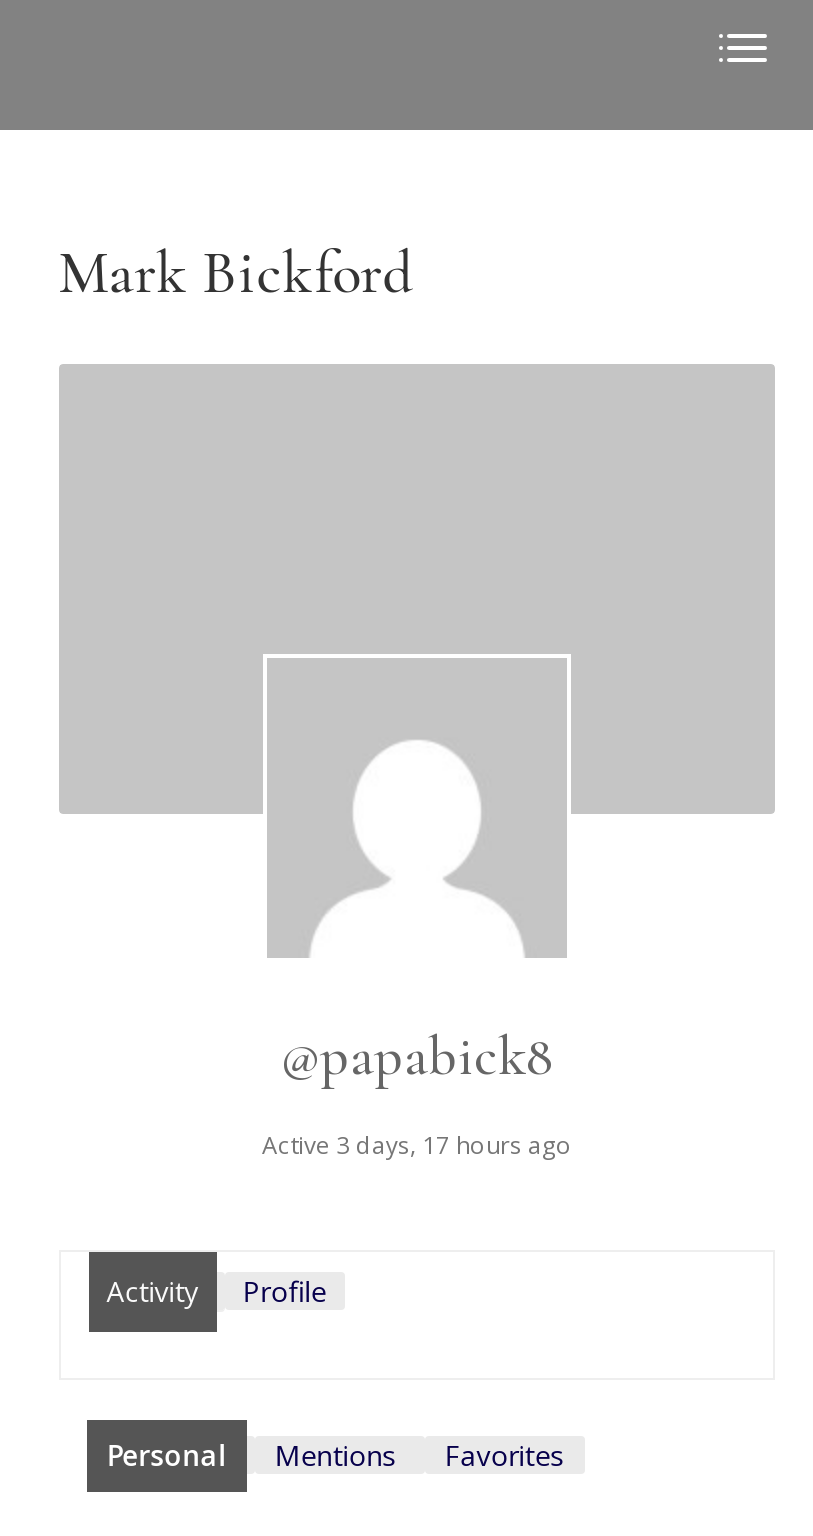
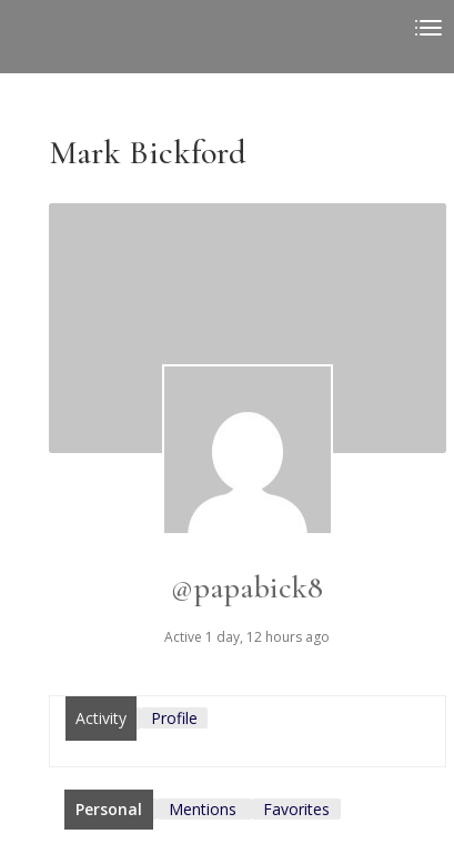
- Active 3 days, 17 hours ago
+ Active 1 day, 12 hours ago
